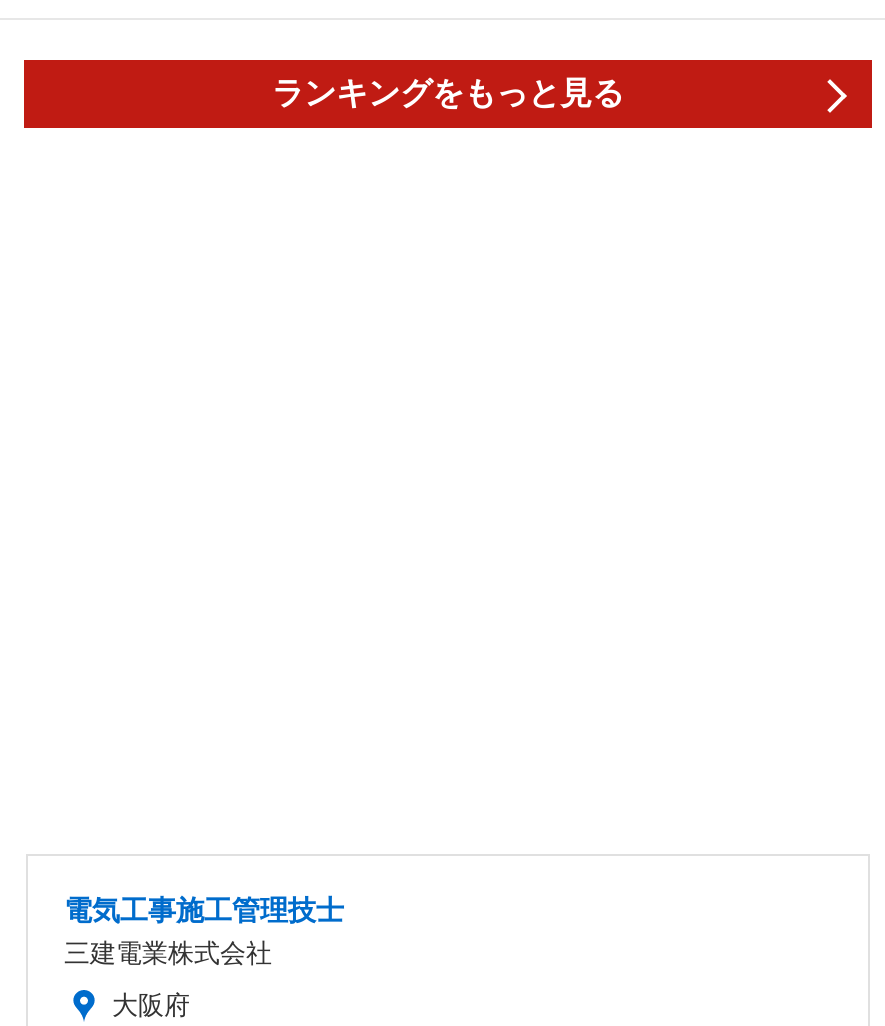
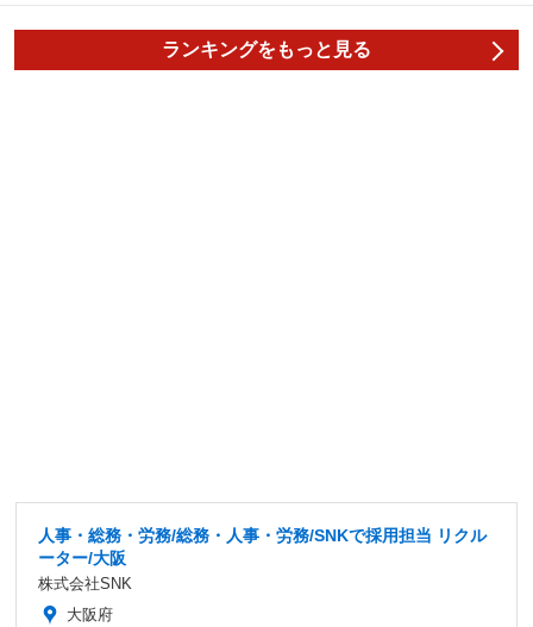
- 電気工事施工管理技士
- 三建電業株式会社
+ 人事・総務・労務/総務・人事・労務/SNKで採用担当 リクル
+ ーター/大阪
+ 株式会社SNK
